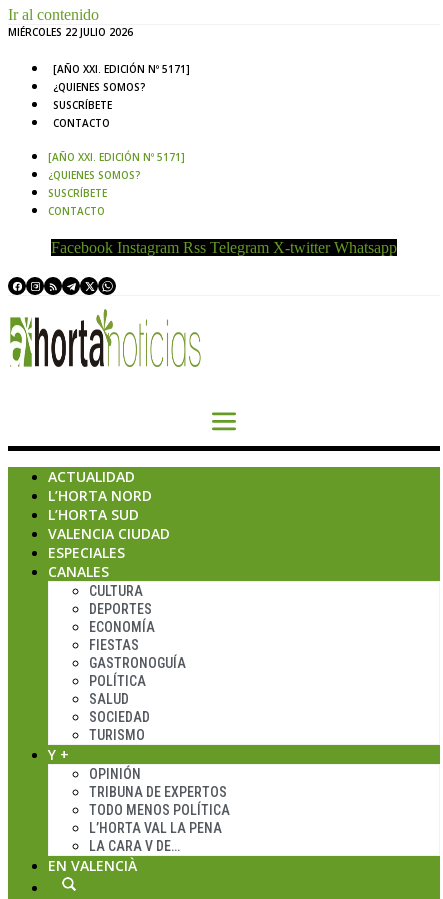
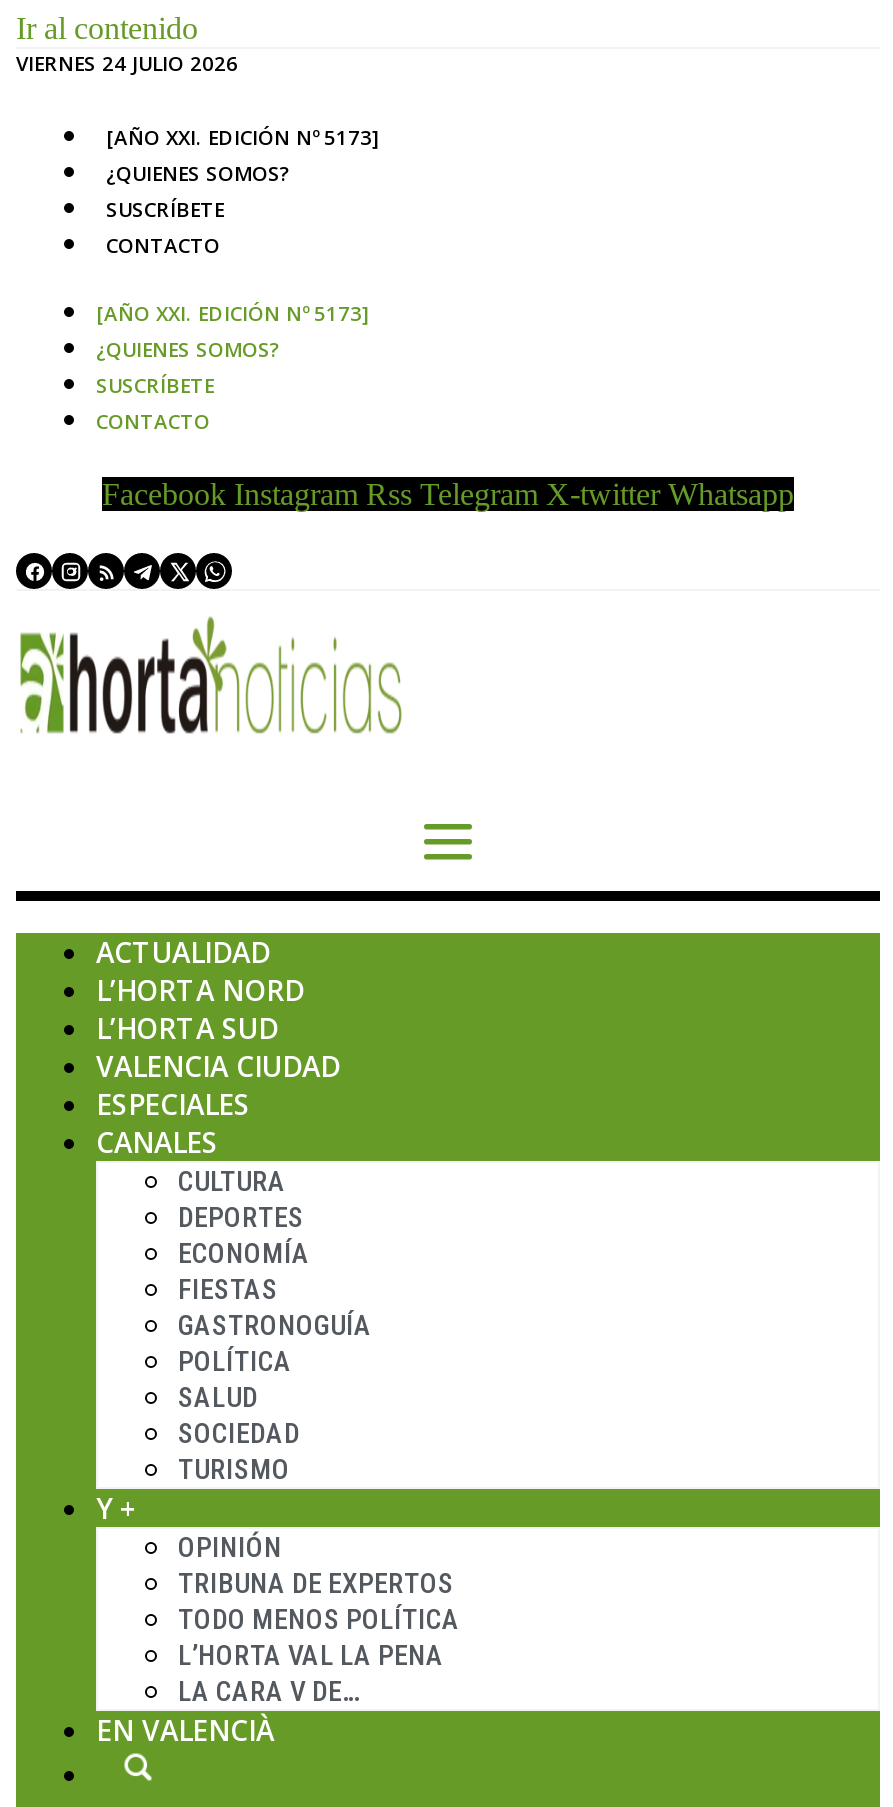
- MIÉRCOLES 22 JULIO 2026
+ VIERNES 24 JULIO 2026

- [AÑO XXI. EDICIÓN Nº 5171]
+ [AÑO XXI. EDICIÓN Nº 5173]

- [AÑO XXI. EDICIÓN Nº 5171]
+ [AÑO XXI. EDICIÓN Nº 5173]
